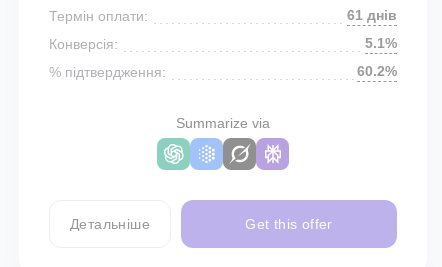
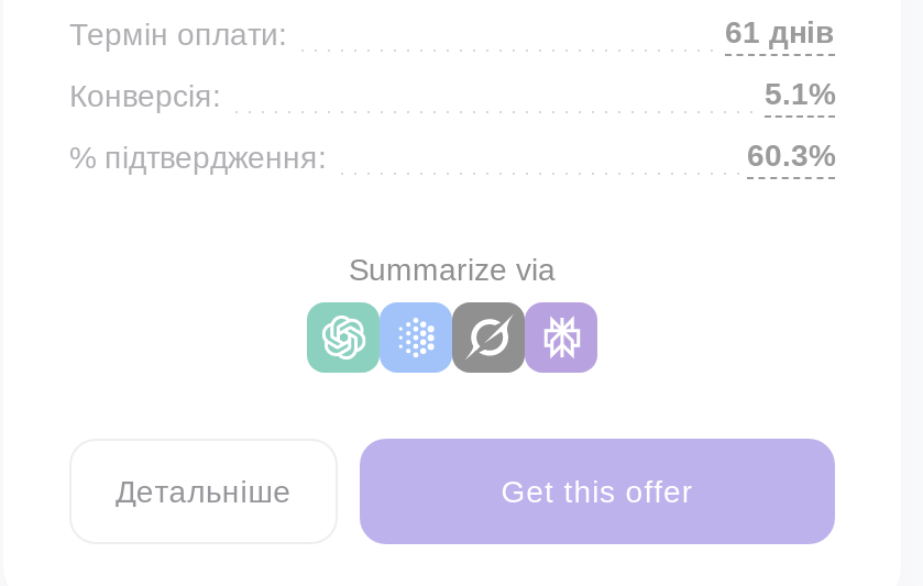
- 60.2%
+ 60.3%
